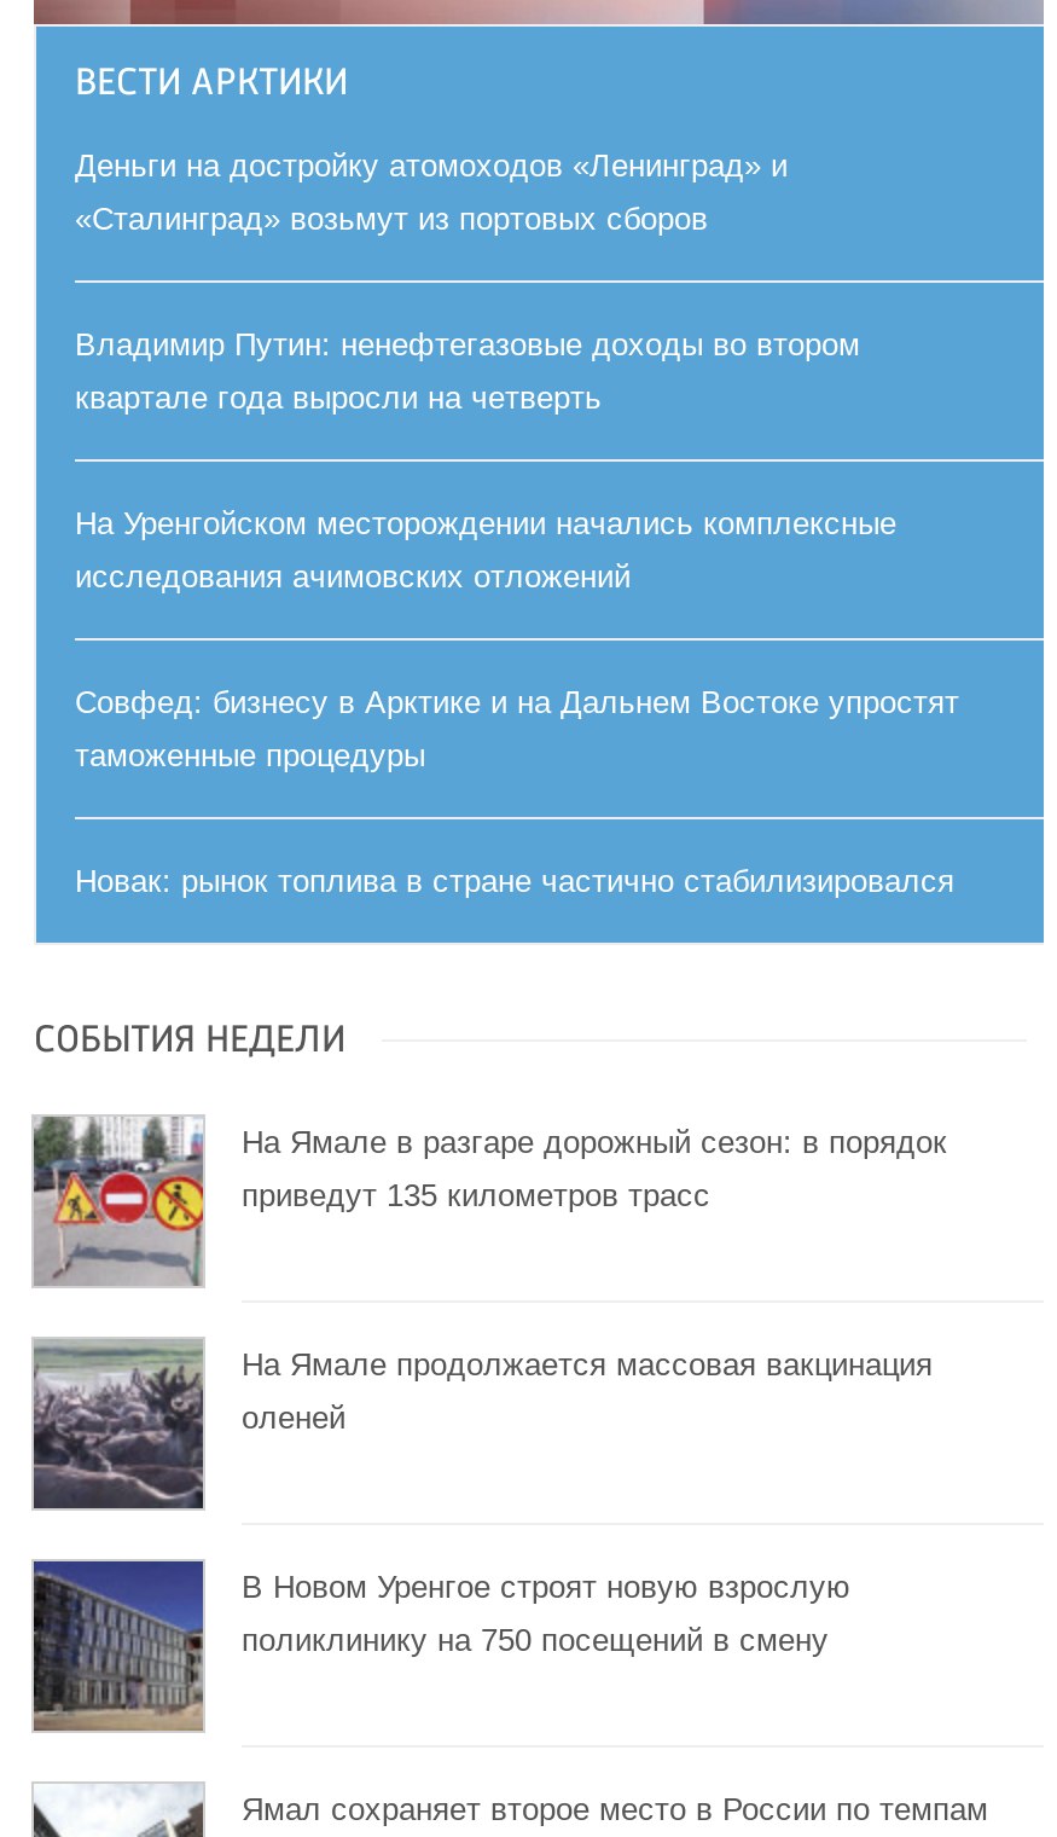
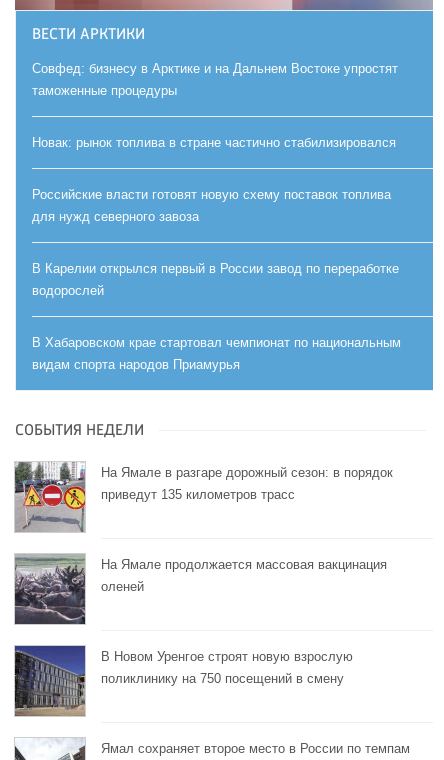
- Деньги на достройку атомоходов «Ленинград» и
- «Сталинград» возьмут из портовых сборов
- Владимир Путин: ненефтегазовые доходы во втором
- квартале года выросли на четверть
- На Уренгойском месторождении начались комплексные
- исследования ачимовских отложений

moved up: Совфед: бизнесу в Арктике и на Дальнем Востоке упростят | таможенные процедуры | Новак: рынок топлива в стране частично стабилизировался

+ Российские власти готовят новую схему поставок топлива
+ для нужд северного завоза
+ В Карелии открылся первый в России завод по переработке
+ водорослей
+ В Хабаровском крае стартовал чемпионат по национальным
+ видам спорта народов Приамурья
